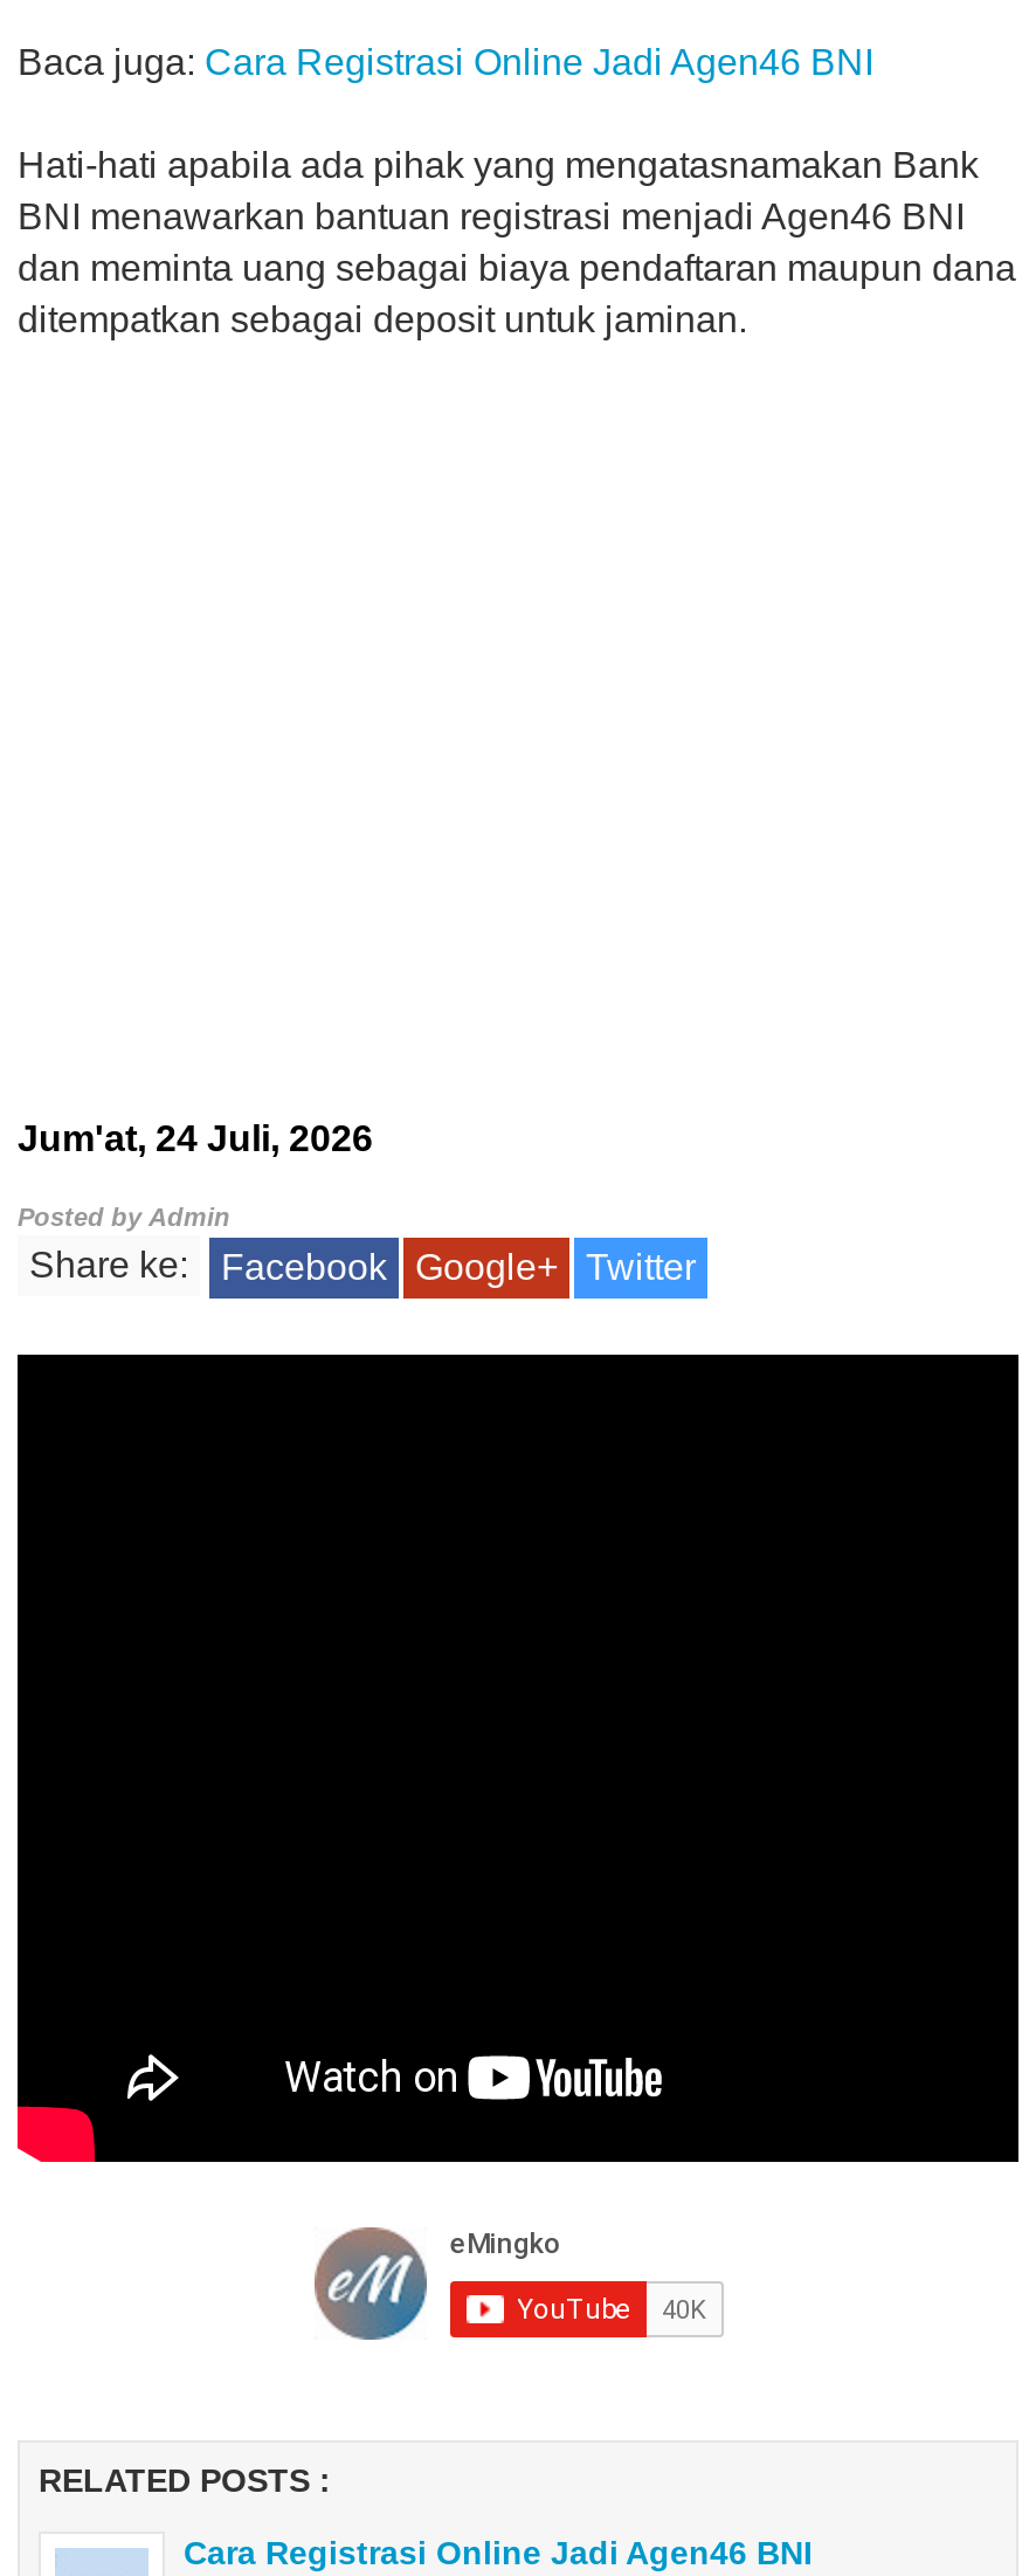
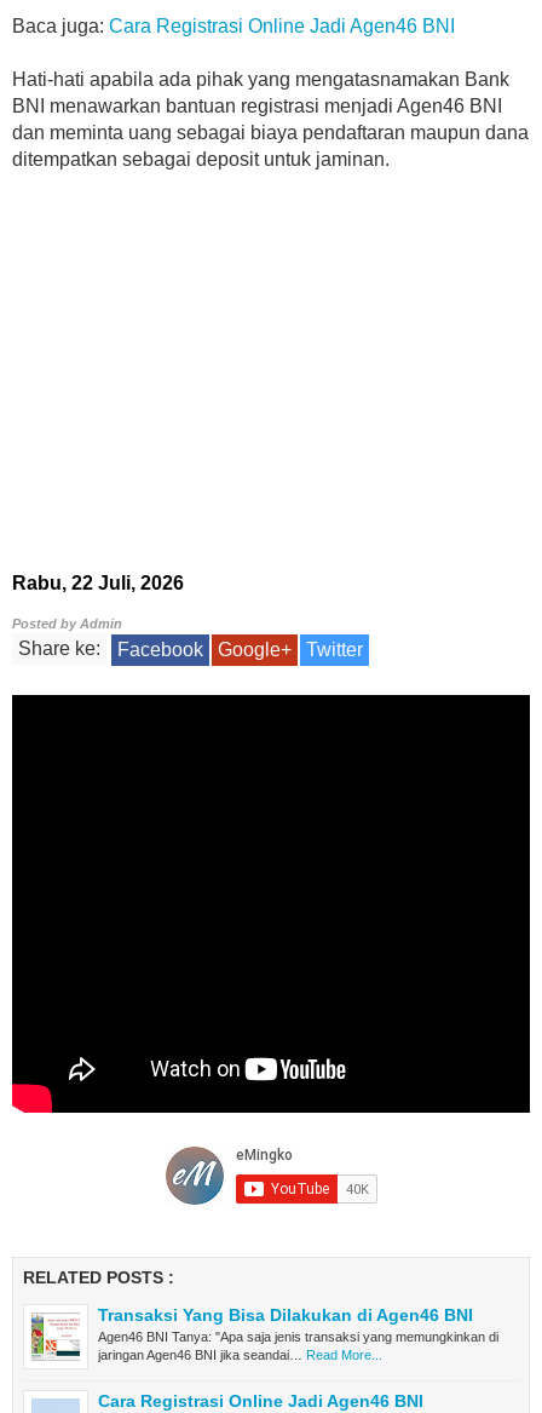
- Jum'at, 24 Juli, 2026
+ Rabu, 22 Juli, 2026

+ [image]
+ Transaksi Yang Bisa Dilakukan di Agen46 BNI
+ Agen46 BNI Tanya: "Apa saja jenis transaksi yang memungkinkan di
+ jaringan Agen46 BNI jika seandai… Read More...
